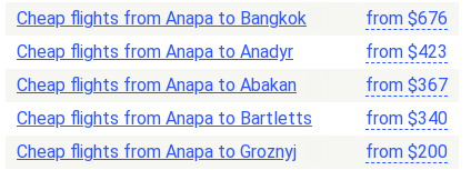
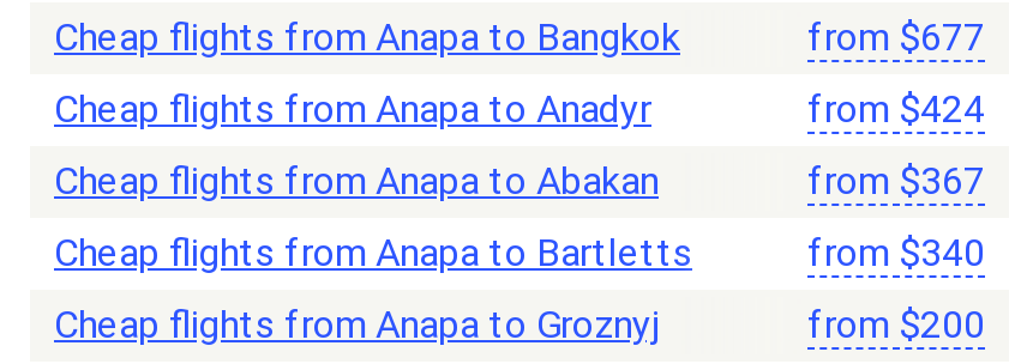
- from $676
+ from $677

- from $423
+ from $424
